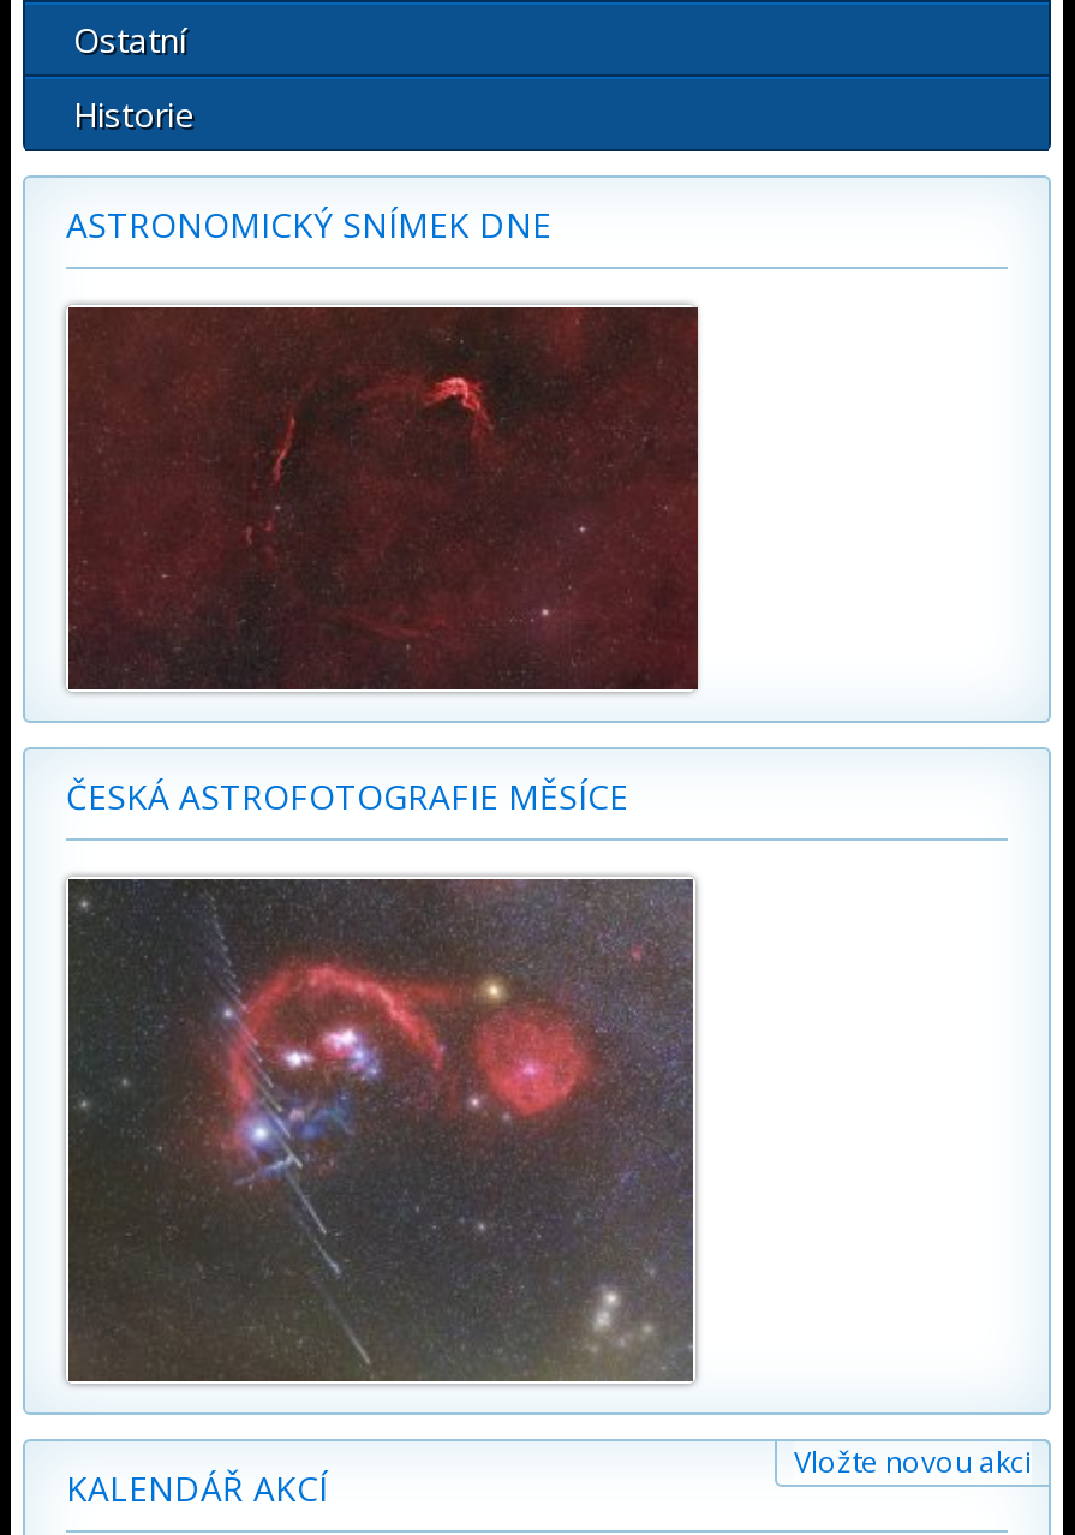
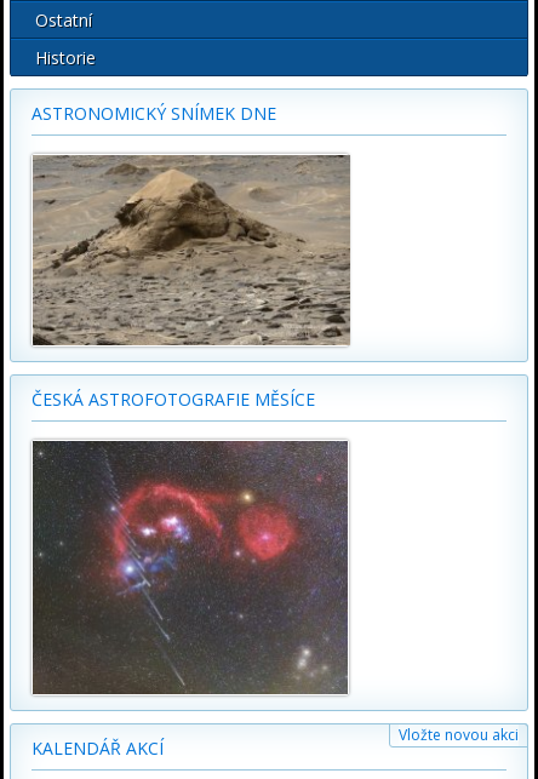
- [image]
+ [image]
